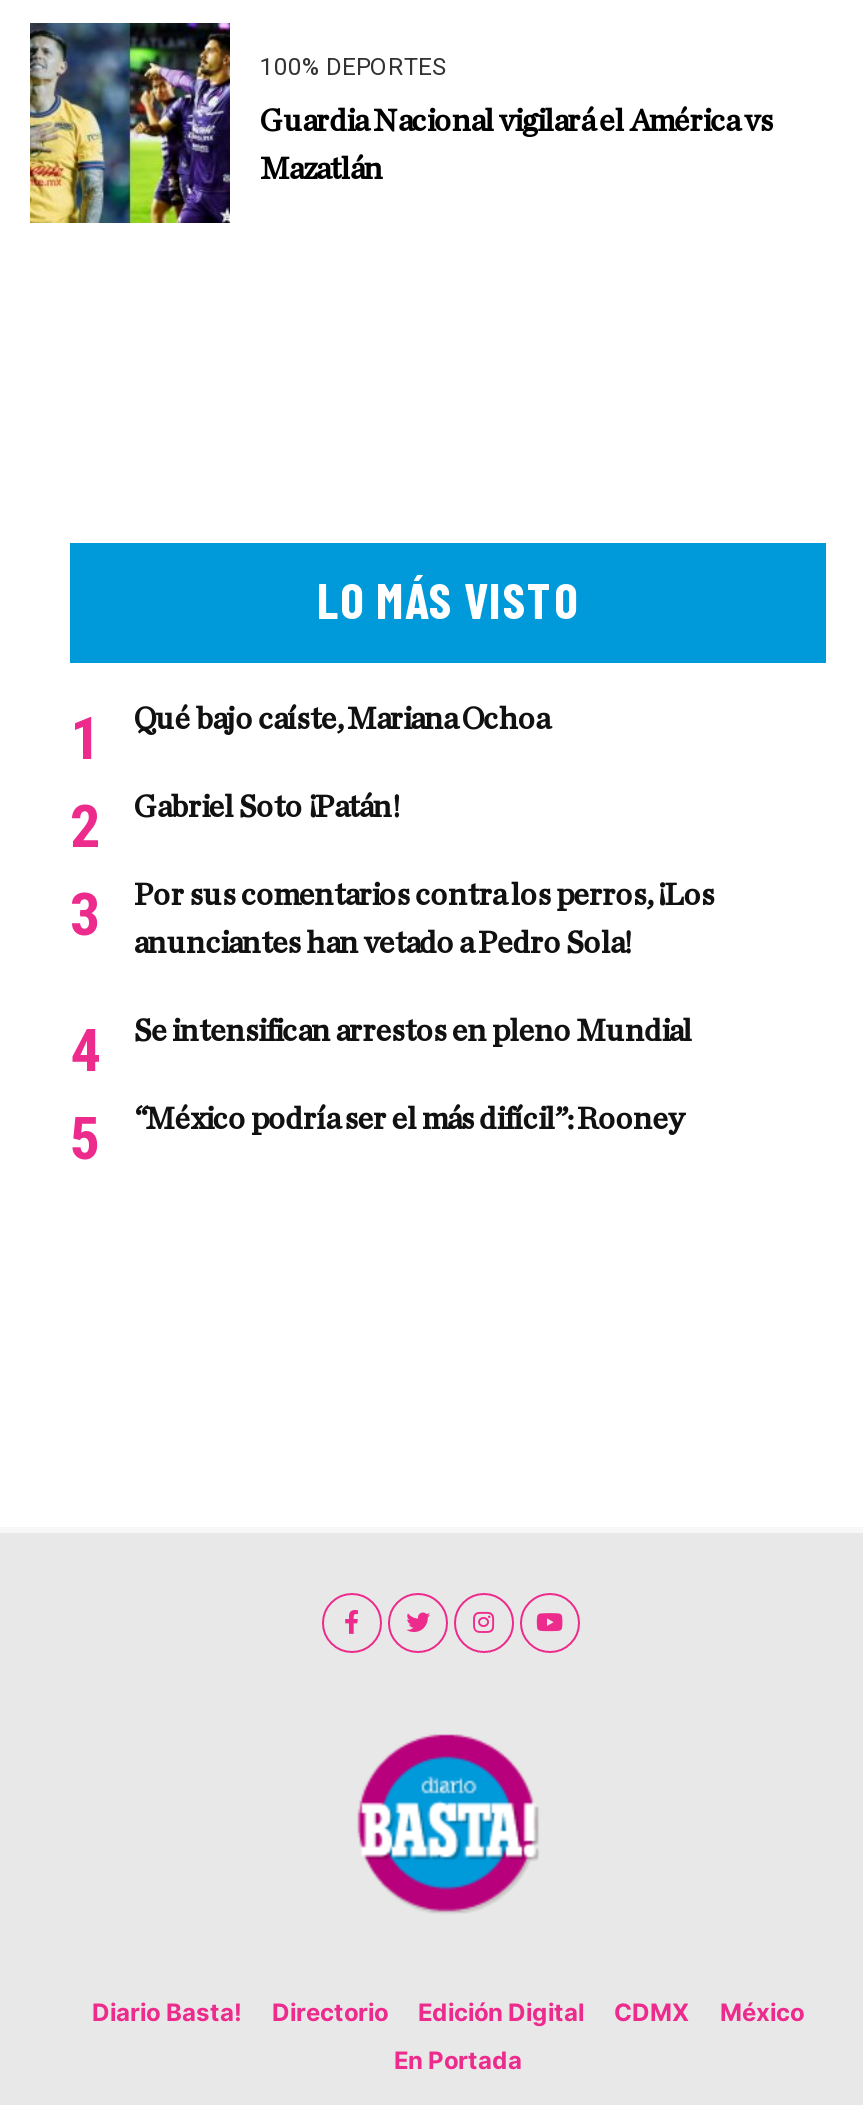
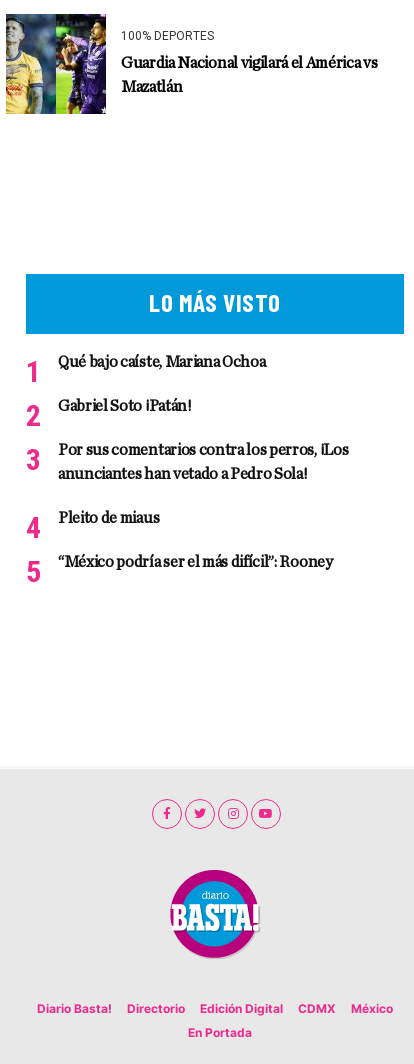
- Se intensifican arrestos en pleno Mundial
+ Pleito de miaus
